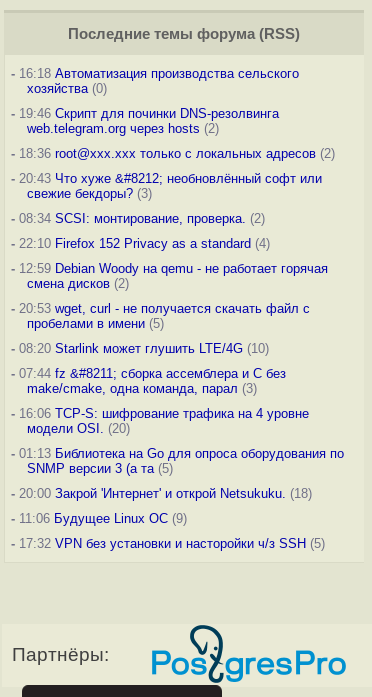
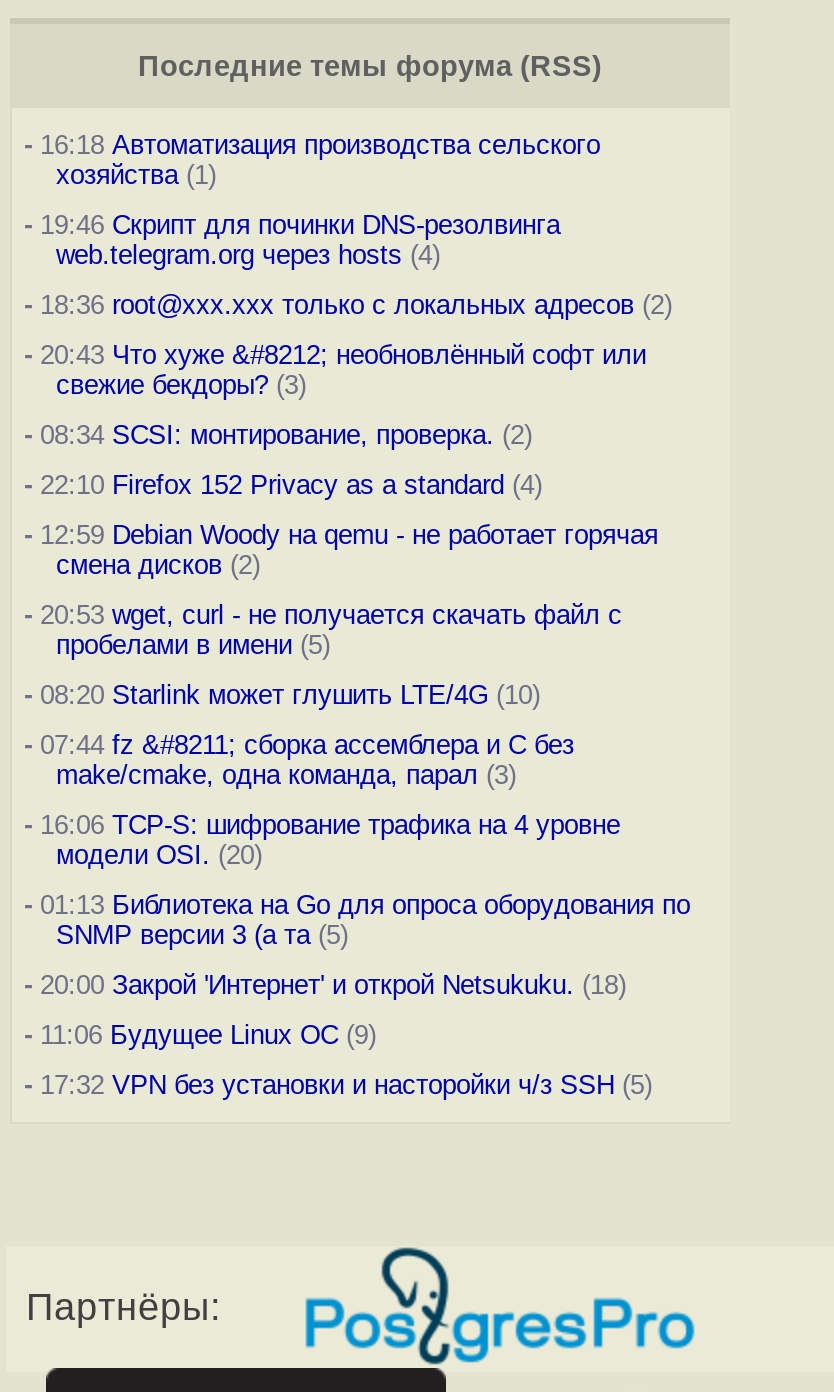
- хозяйства (0)
+ хозяйства (1)

- web.telegram.org через hosts (2)
+ web.telegram.org через hosts (4)
